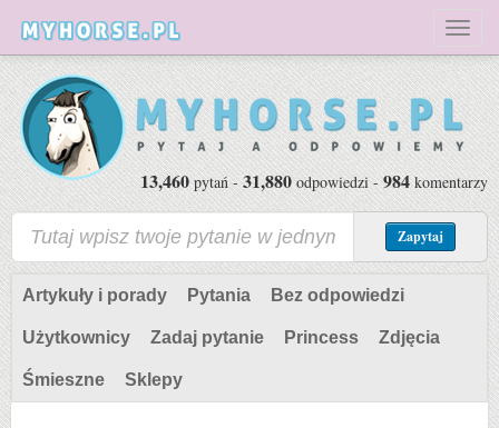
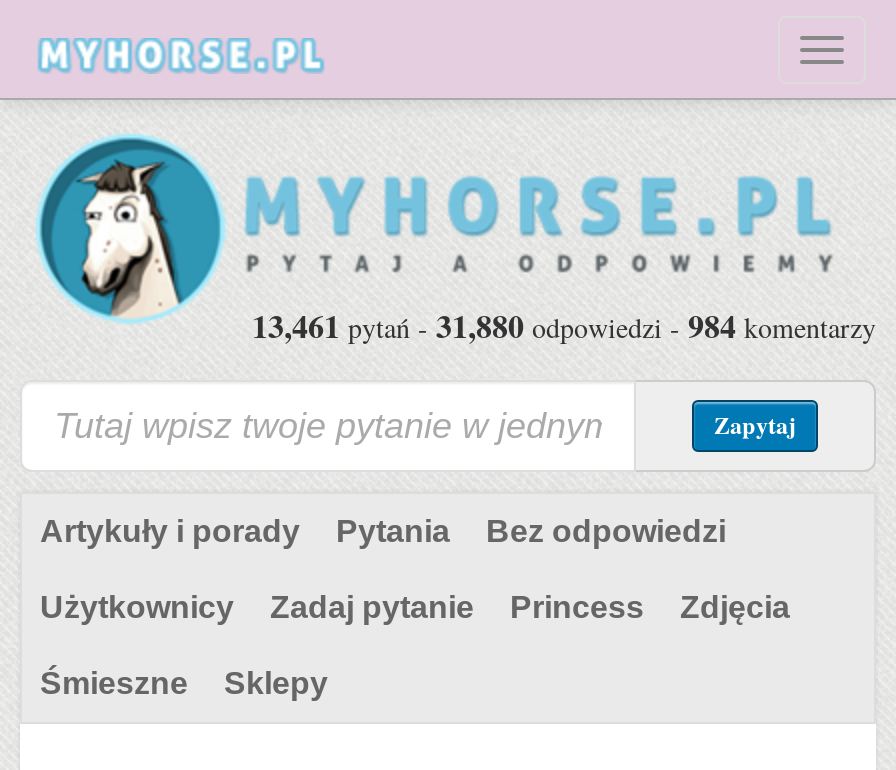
- 13,460 pytań - 31,880 odpowiedzi - 984 komentarzy
+ 13,461 pytań - 31,880 odpowiedzi - 984 komentarzy
